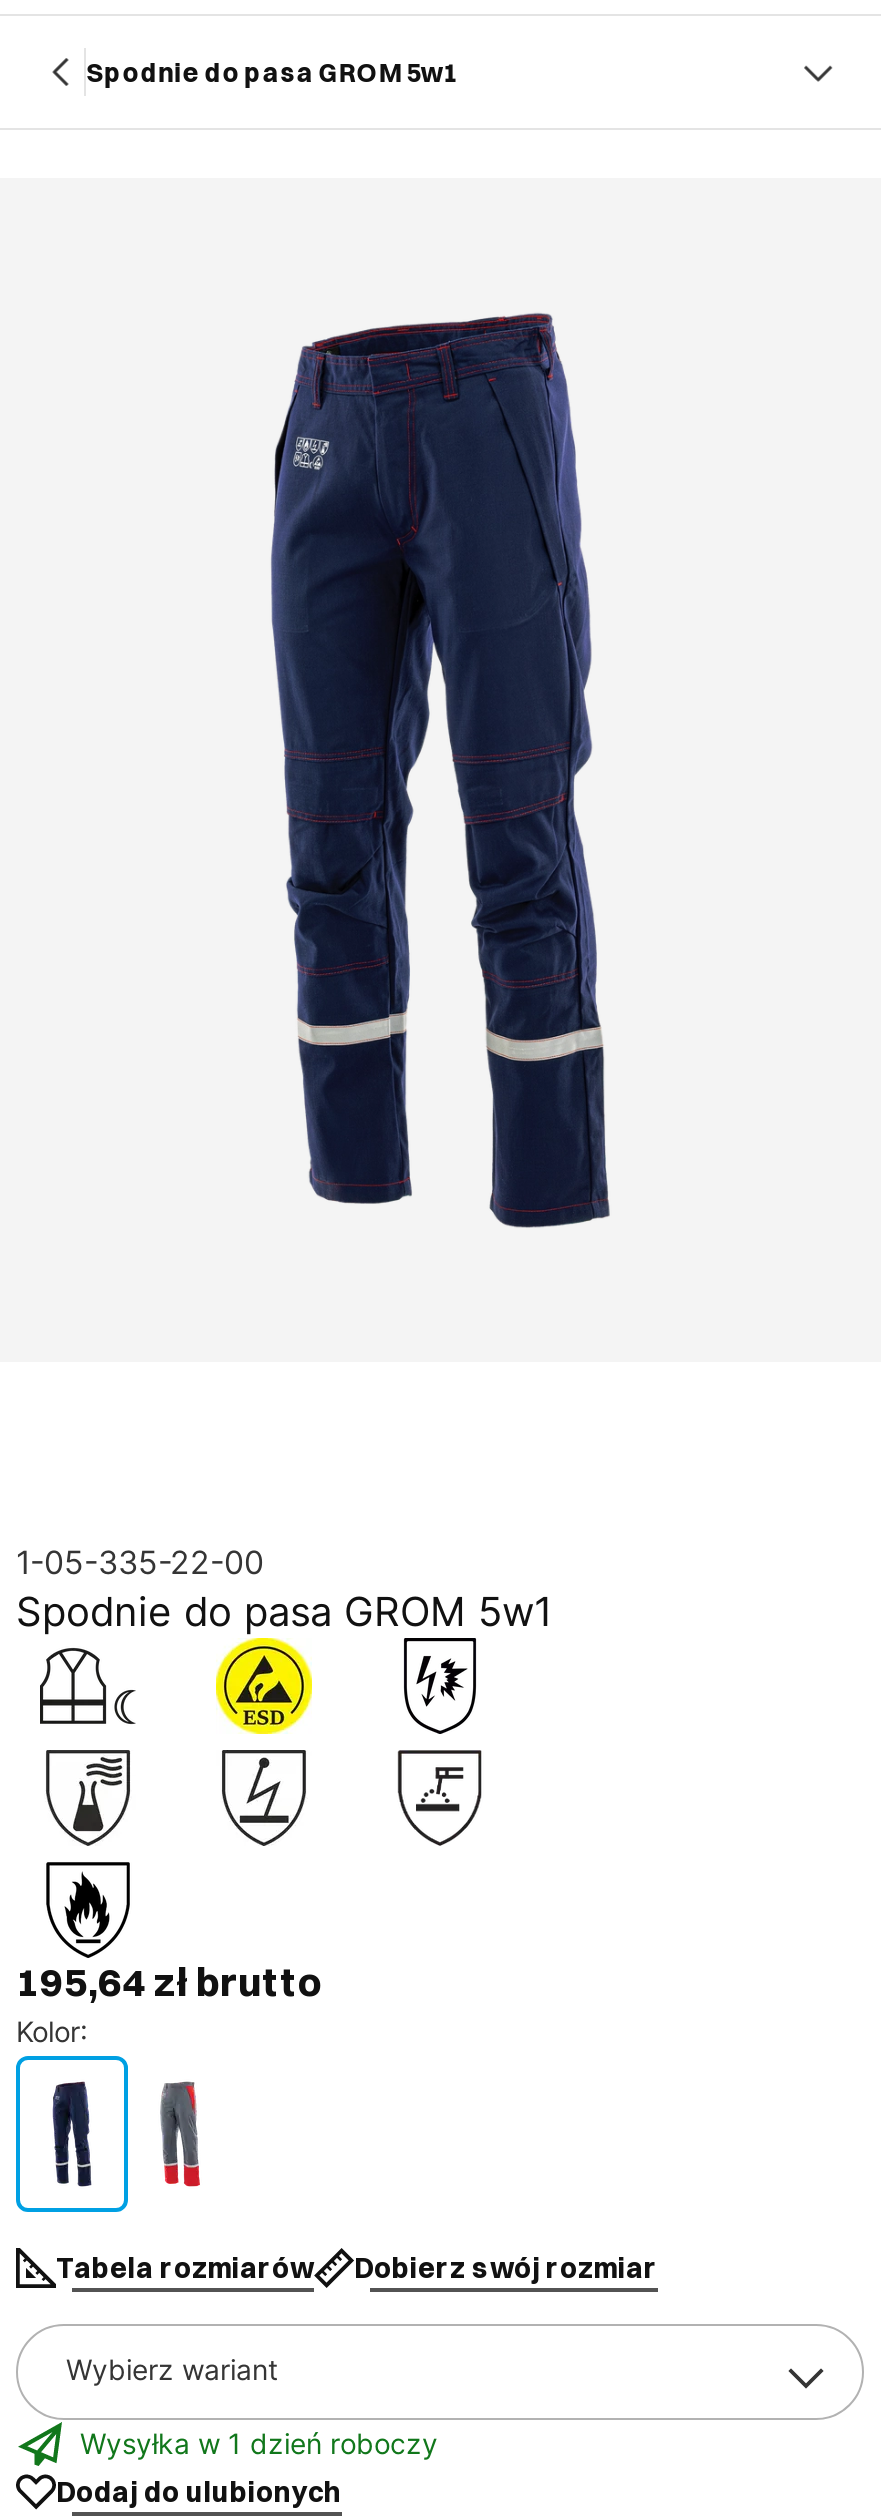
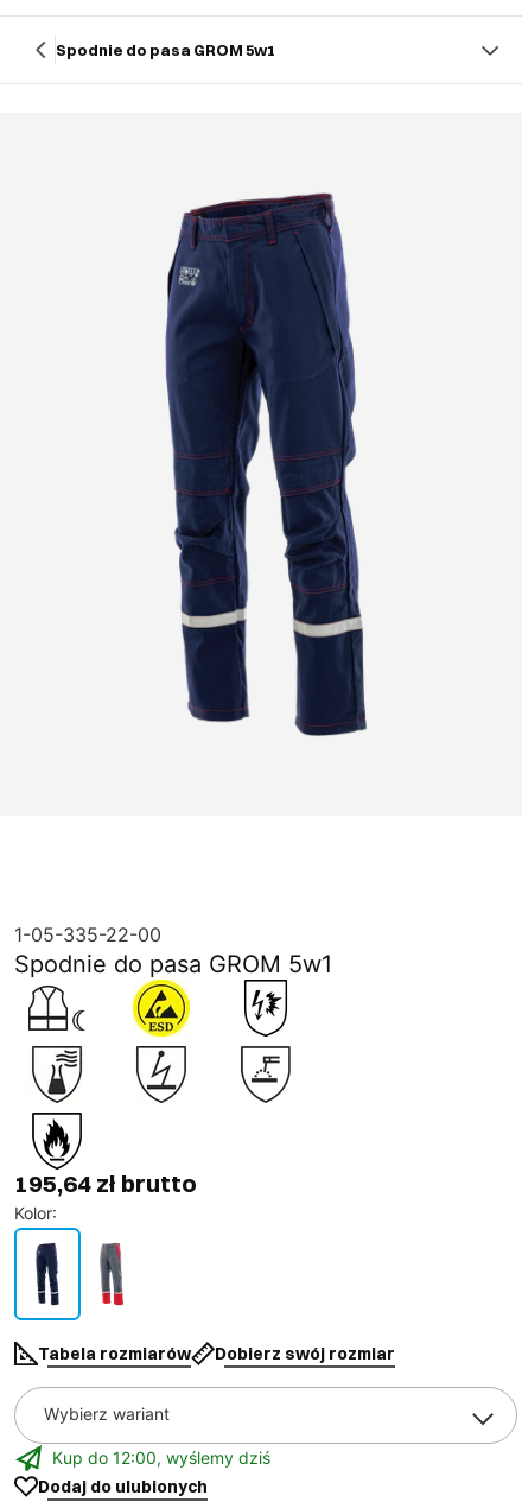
- Wysyłka w 1 dzień roboczy
+ Kup do 12:00, wyślemy dziś
